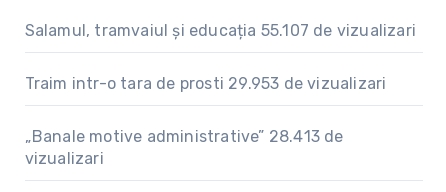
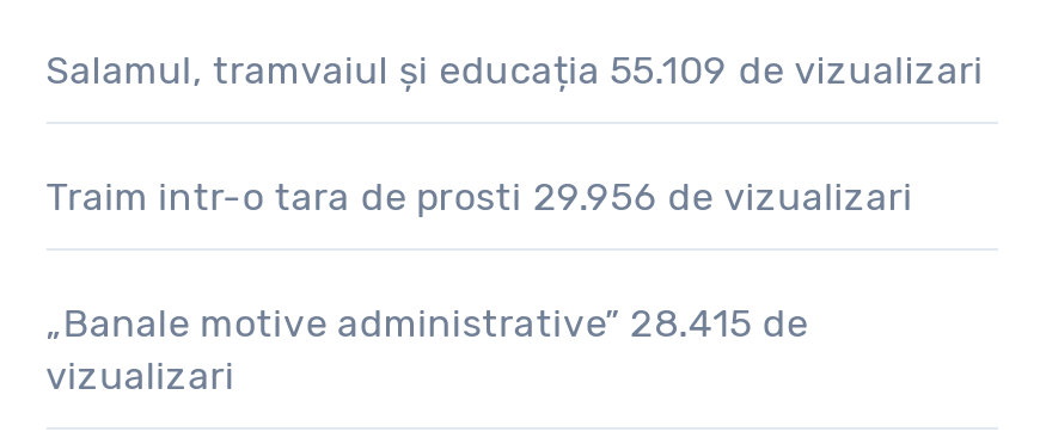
- Salamul, tramvaiul și educația 55.107 de vizualizari
+ Salamul, tramvaiul și educația 55.109 de vizualizari

- Traim intr-o tara de prosti 29.953 de vizualizari
+ Traim intr-o tara de prosti 29.956 de vizualizari

- „Banale motive administrative” 28.413 de
+ „Banale motive administrative” 28.415 de
